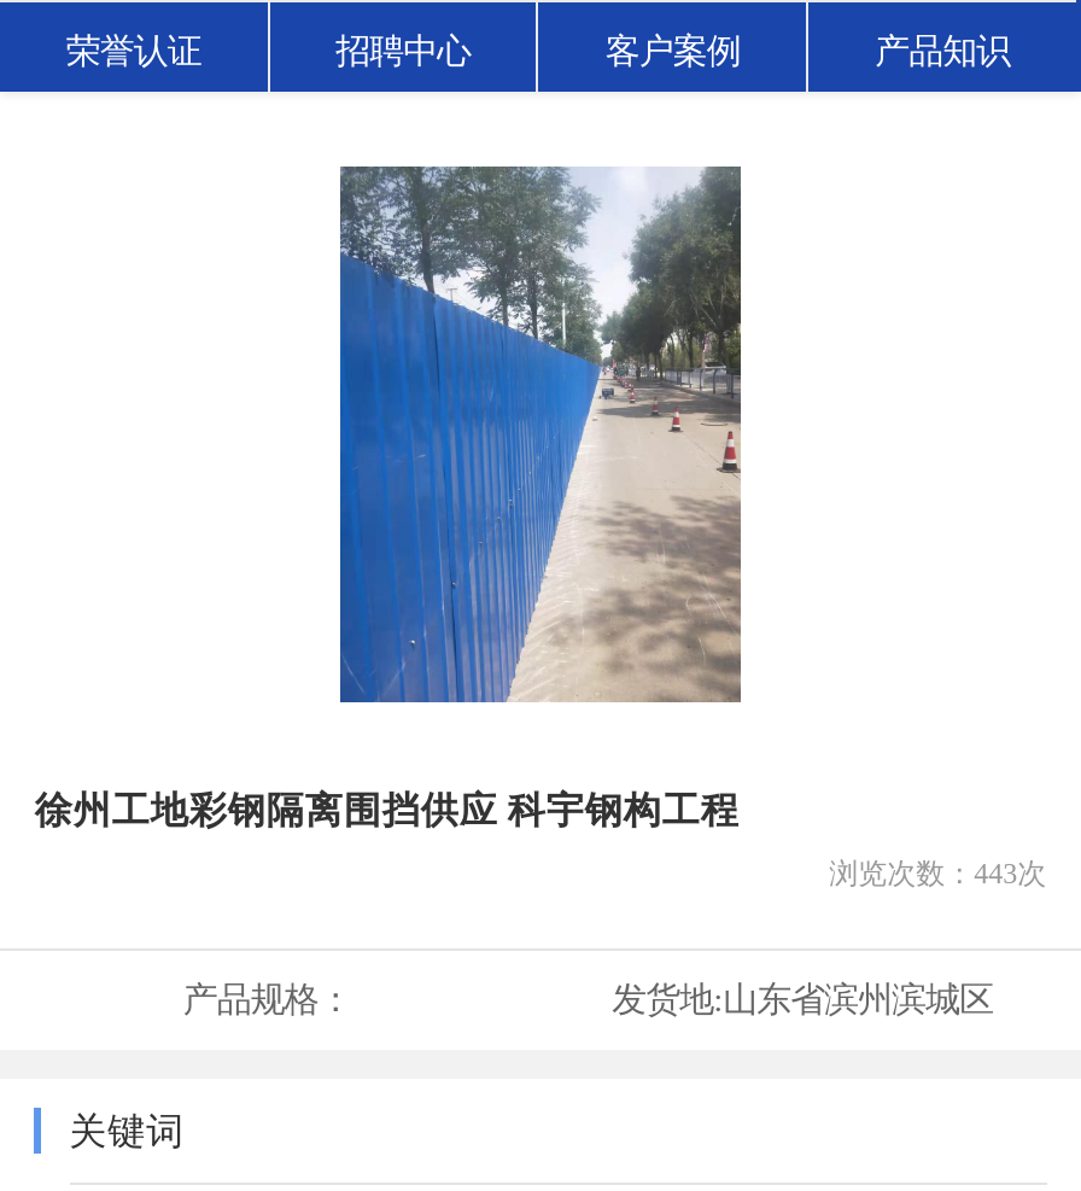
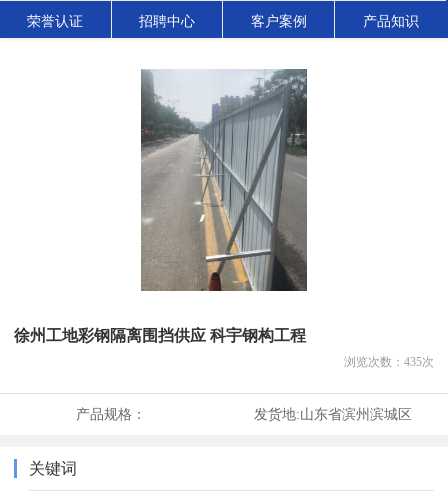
- [image]
+ [image]

- 浏览次数：443次
+ 浏览次数：435次
